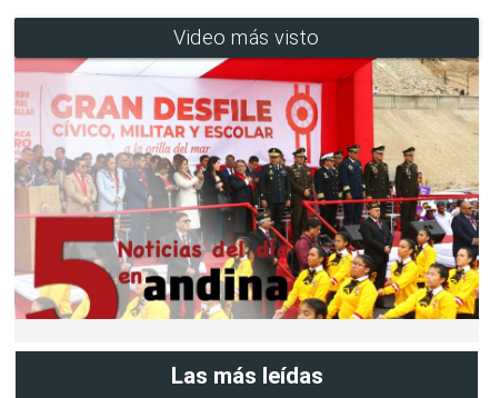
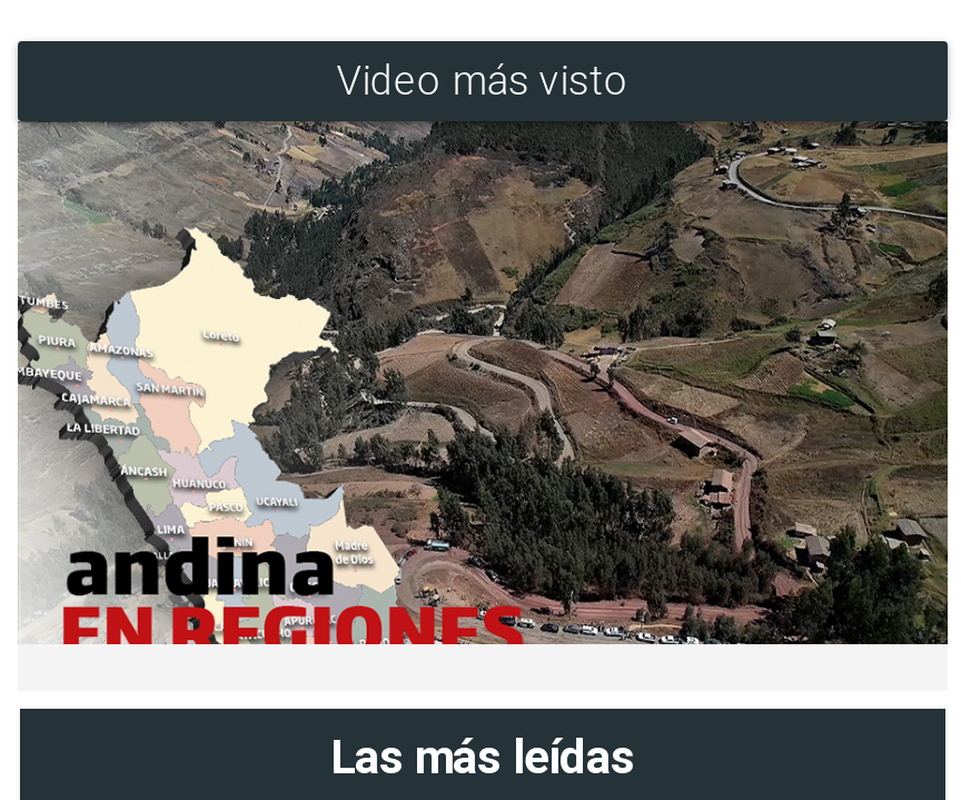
- [image]
+ [image]
